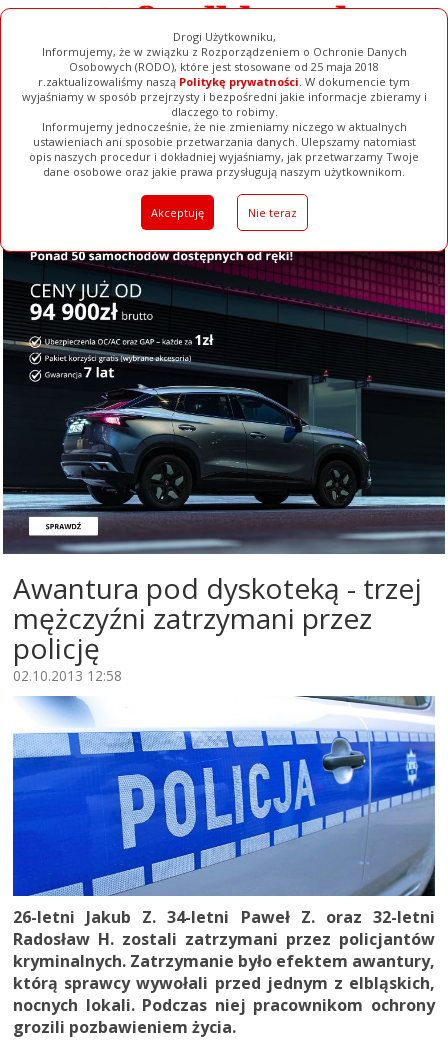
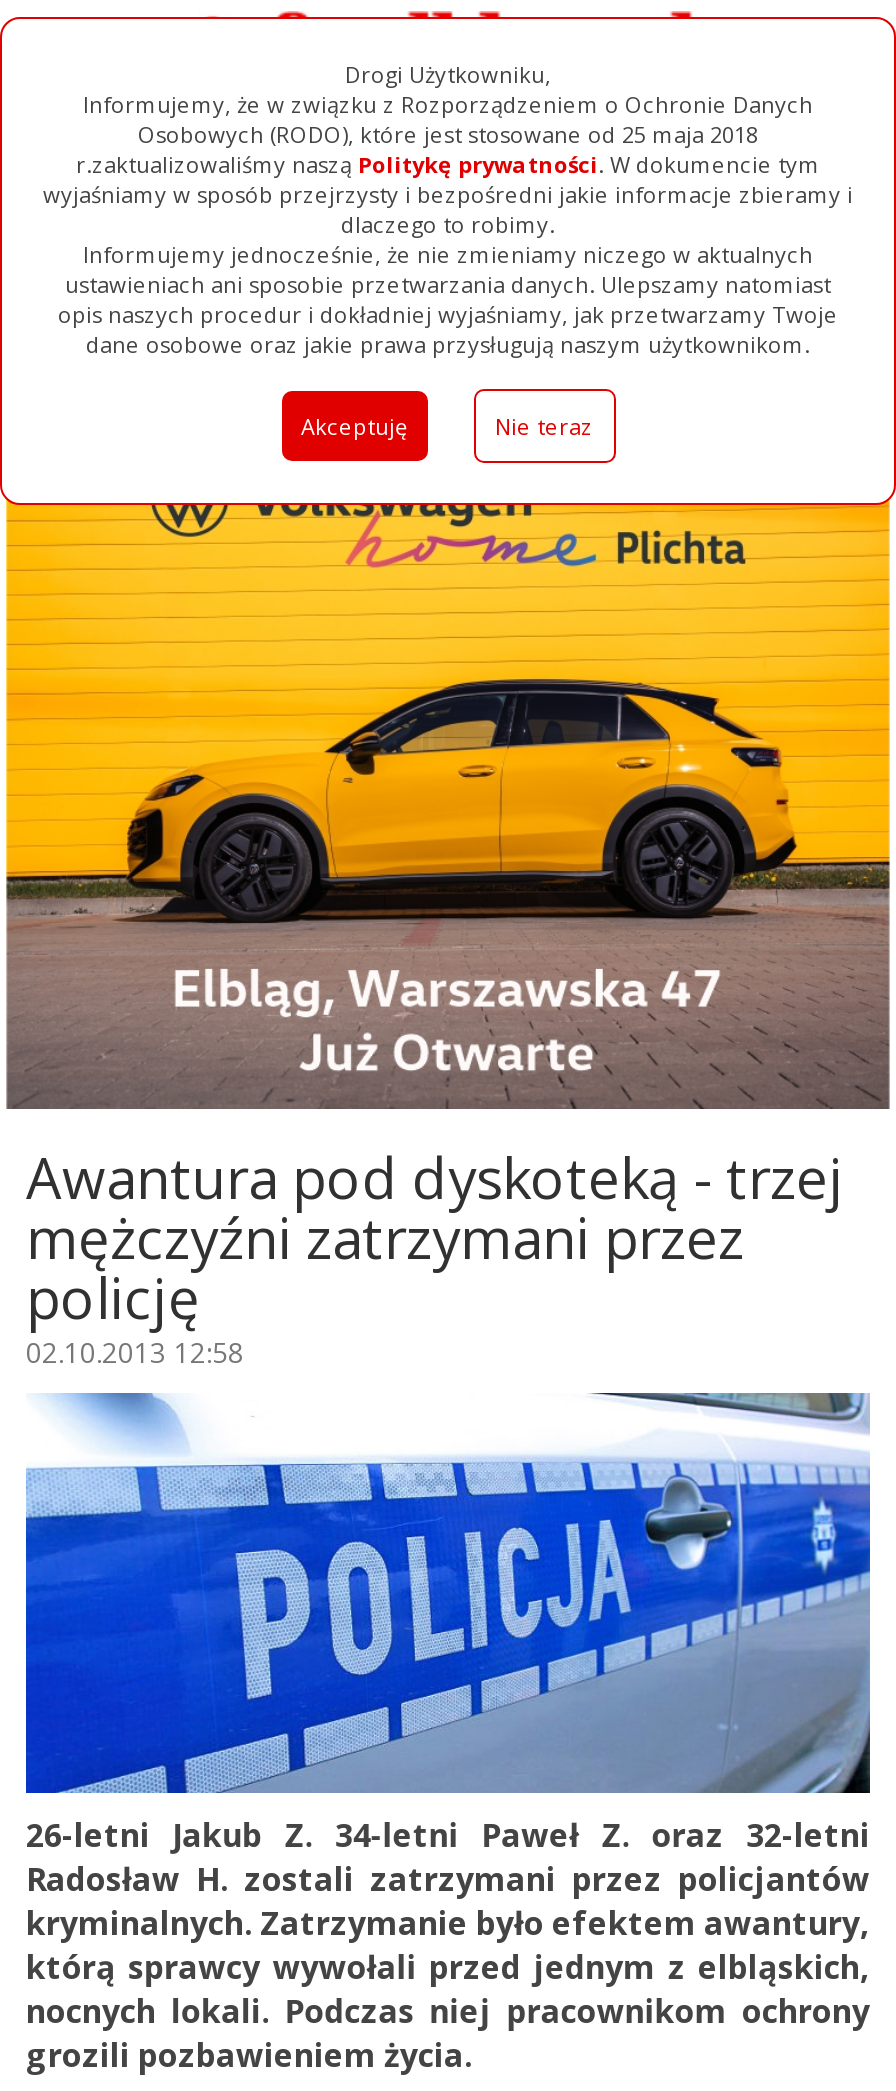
- [image]
+ [image]
